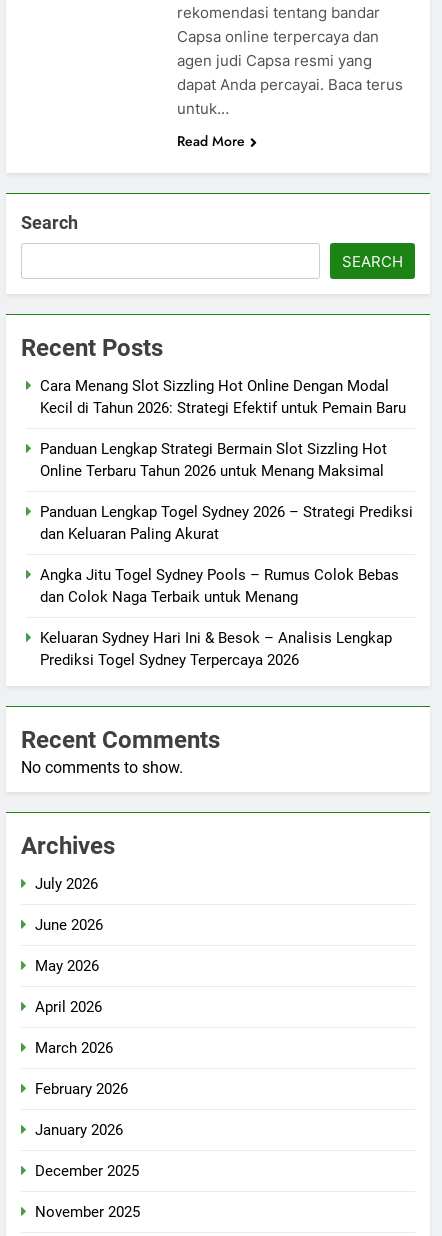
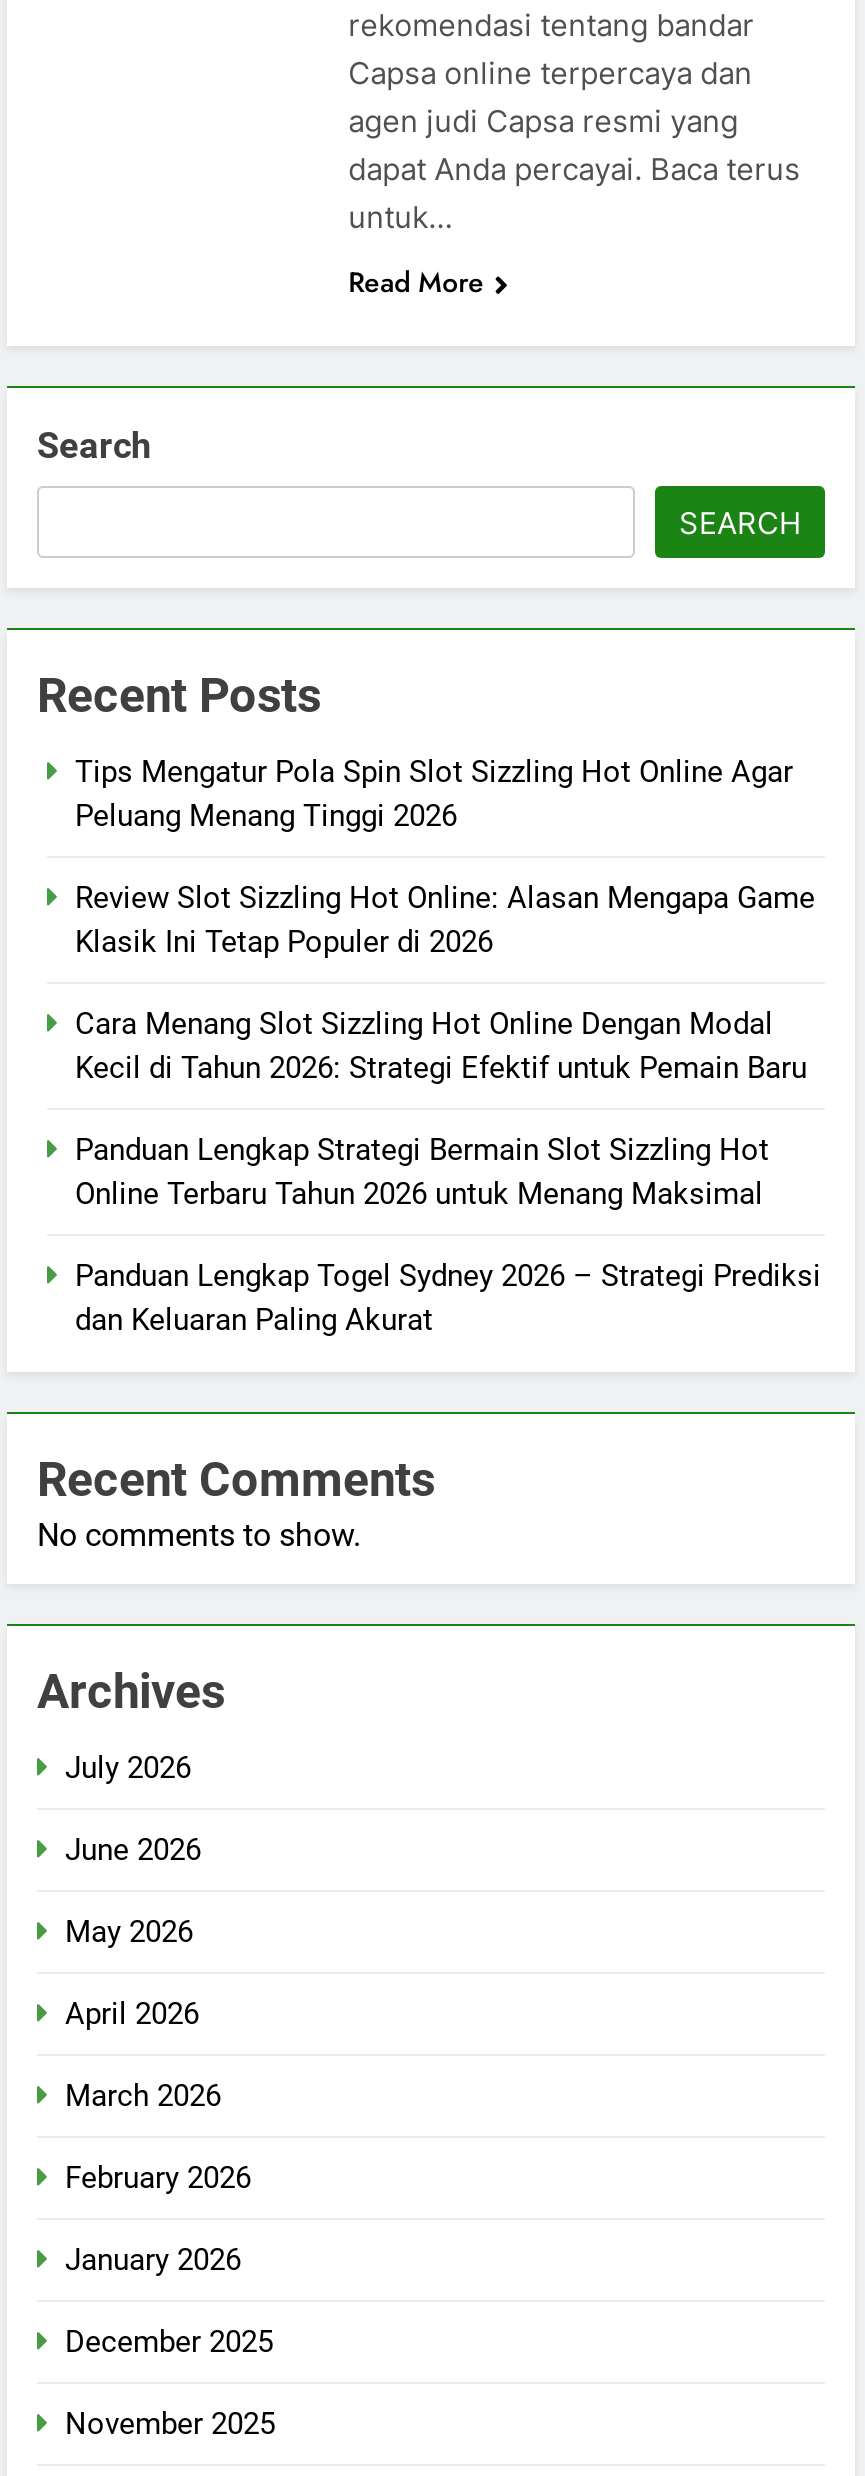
+ Tips Mengatur Pola Spin Slot Sizzling Hot Online Agar
+ Peluang Menang Tinggi 2026
+ Review Slot Sizzling Hot Online: Alasan Mengapa Game
+ Klasik Ini Tetap Populer di 2026

moved down: Cara Menang Slot Sizzling Hot Online Dengan Modal | Kecil di Tahun 2026: Strategi Efektif untuk Pemain Baru | Panduan Lengkap Strategi Bermain Slot Sizzling Hot | Online Terbaru Tahun 2026 untuk Menang Maksimal | Panduan Lengkap Togel Sydney 2026 – Strategi Prediksi | dan Keluaran Paling Akurat

- Angka Jitu Togel Sydney Pools – Rumus Colok Bebas
- dan Colok Naga Terbaik untuk Menang
- Keluaran Sydney Hari Ini & Besok – Analisis Lengkap
- Prediksi Togel Sydney Terpercaya 2026
